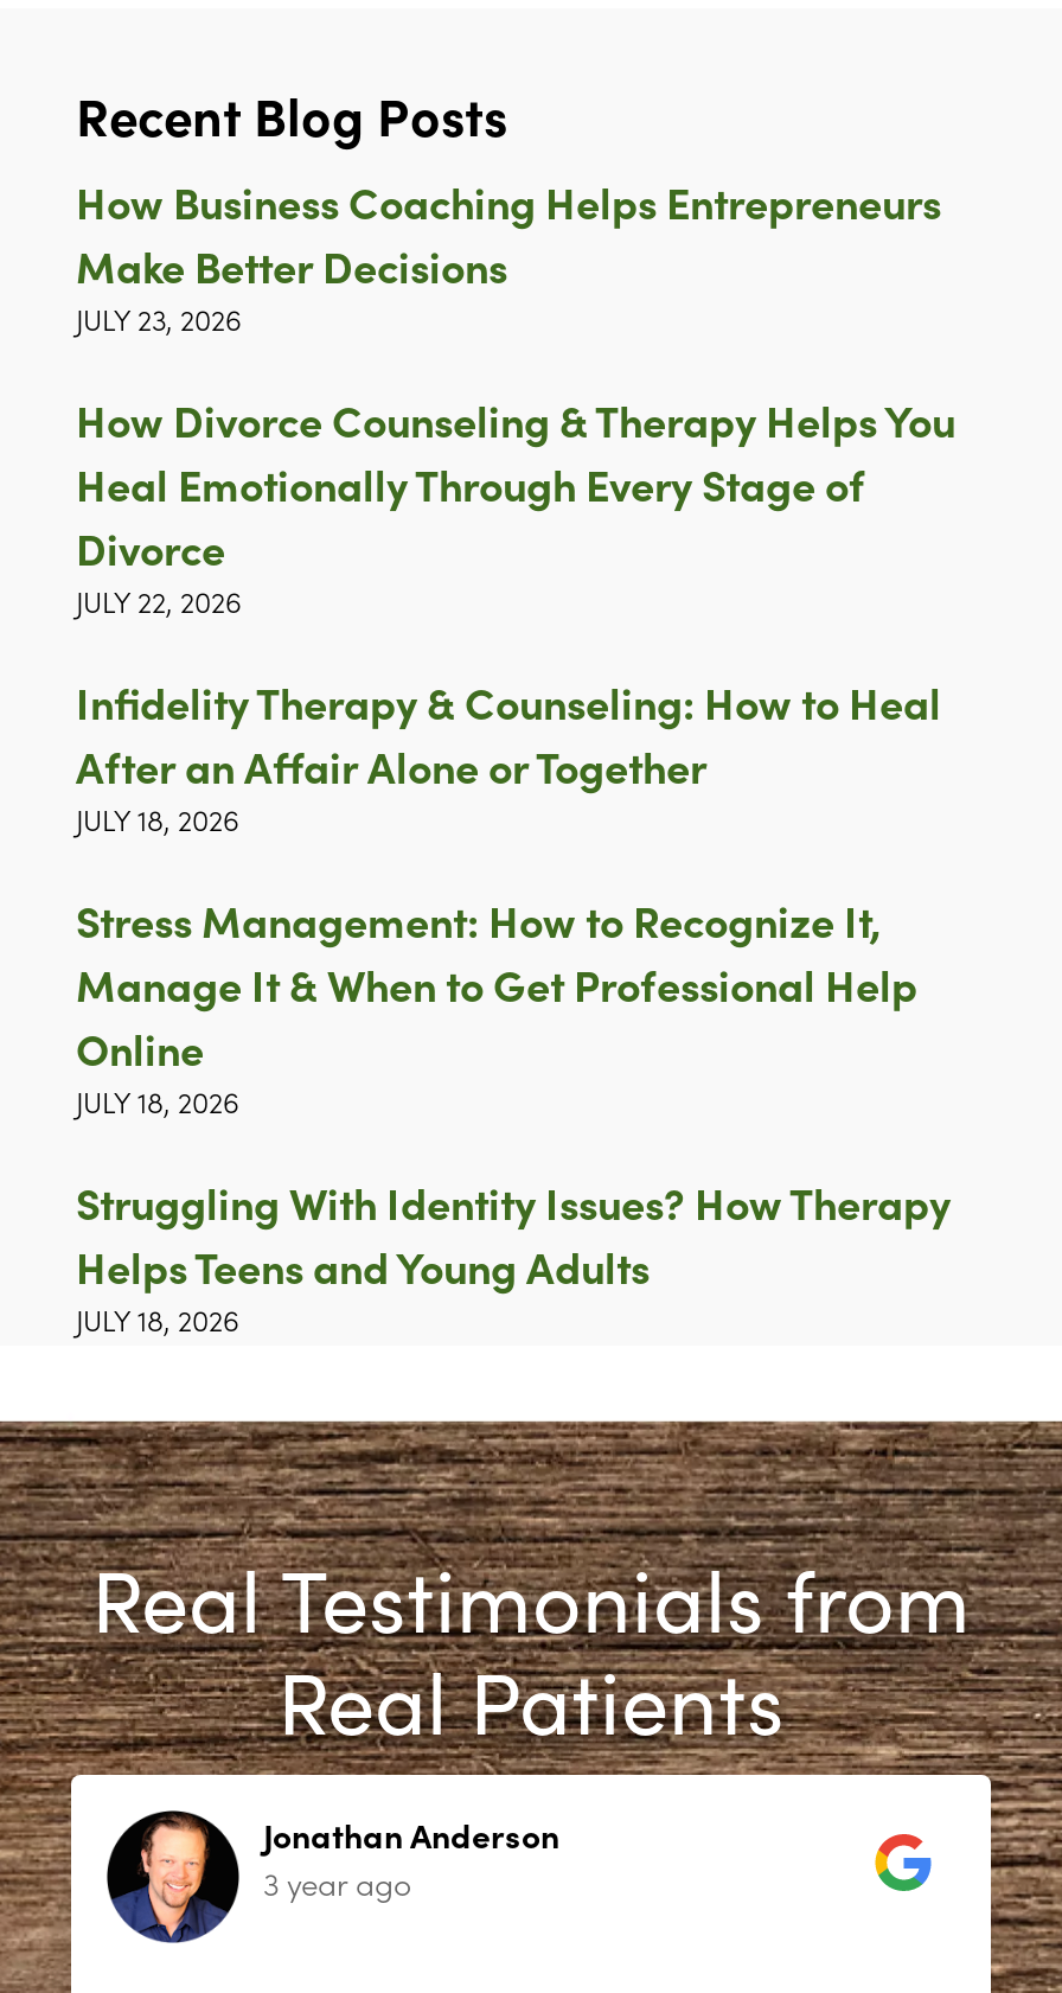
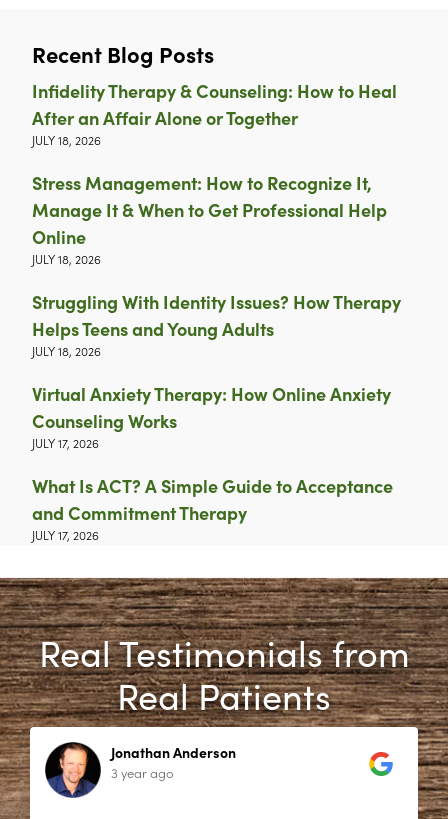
- How Business Coaching Helps Entrepreneurs
- Make Better Decisions
- JULY 23, 2026
- How Divorce Counseling & Therapy Helps You
- Heal Emotionally Through Every Stage of
- Divorce
- JULY 22, 2026

moved up: Infidelity Therapy & Counseling: How to Heal | After an Affair Alone or Together | JULY 18, 2026 | ... | Helps Teens and Young Adults | JULY 18, 2026

+ Virtual Anxiety Therapy: How Online Anxiety
+ Counseling Works
+ JULY 17, 2026
+ What Is ACT? A Simple Guide to Acceptance
+ and Commitment Therapy
+ JULY 17, 2026
